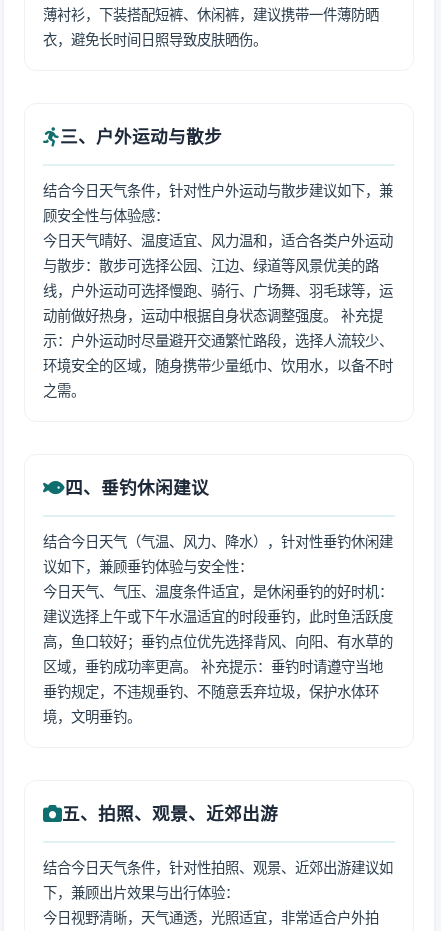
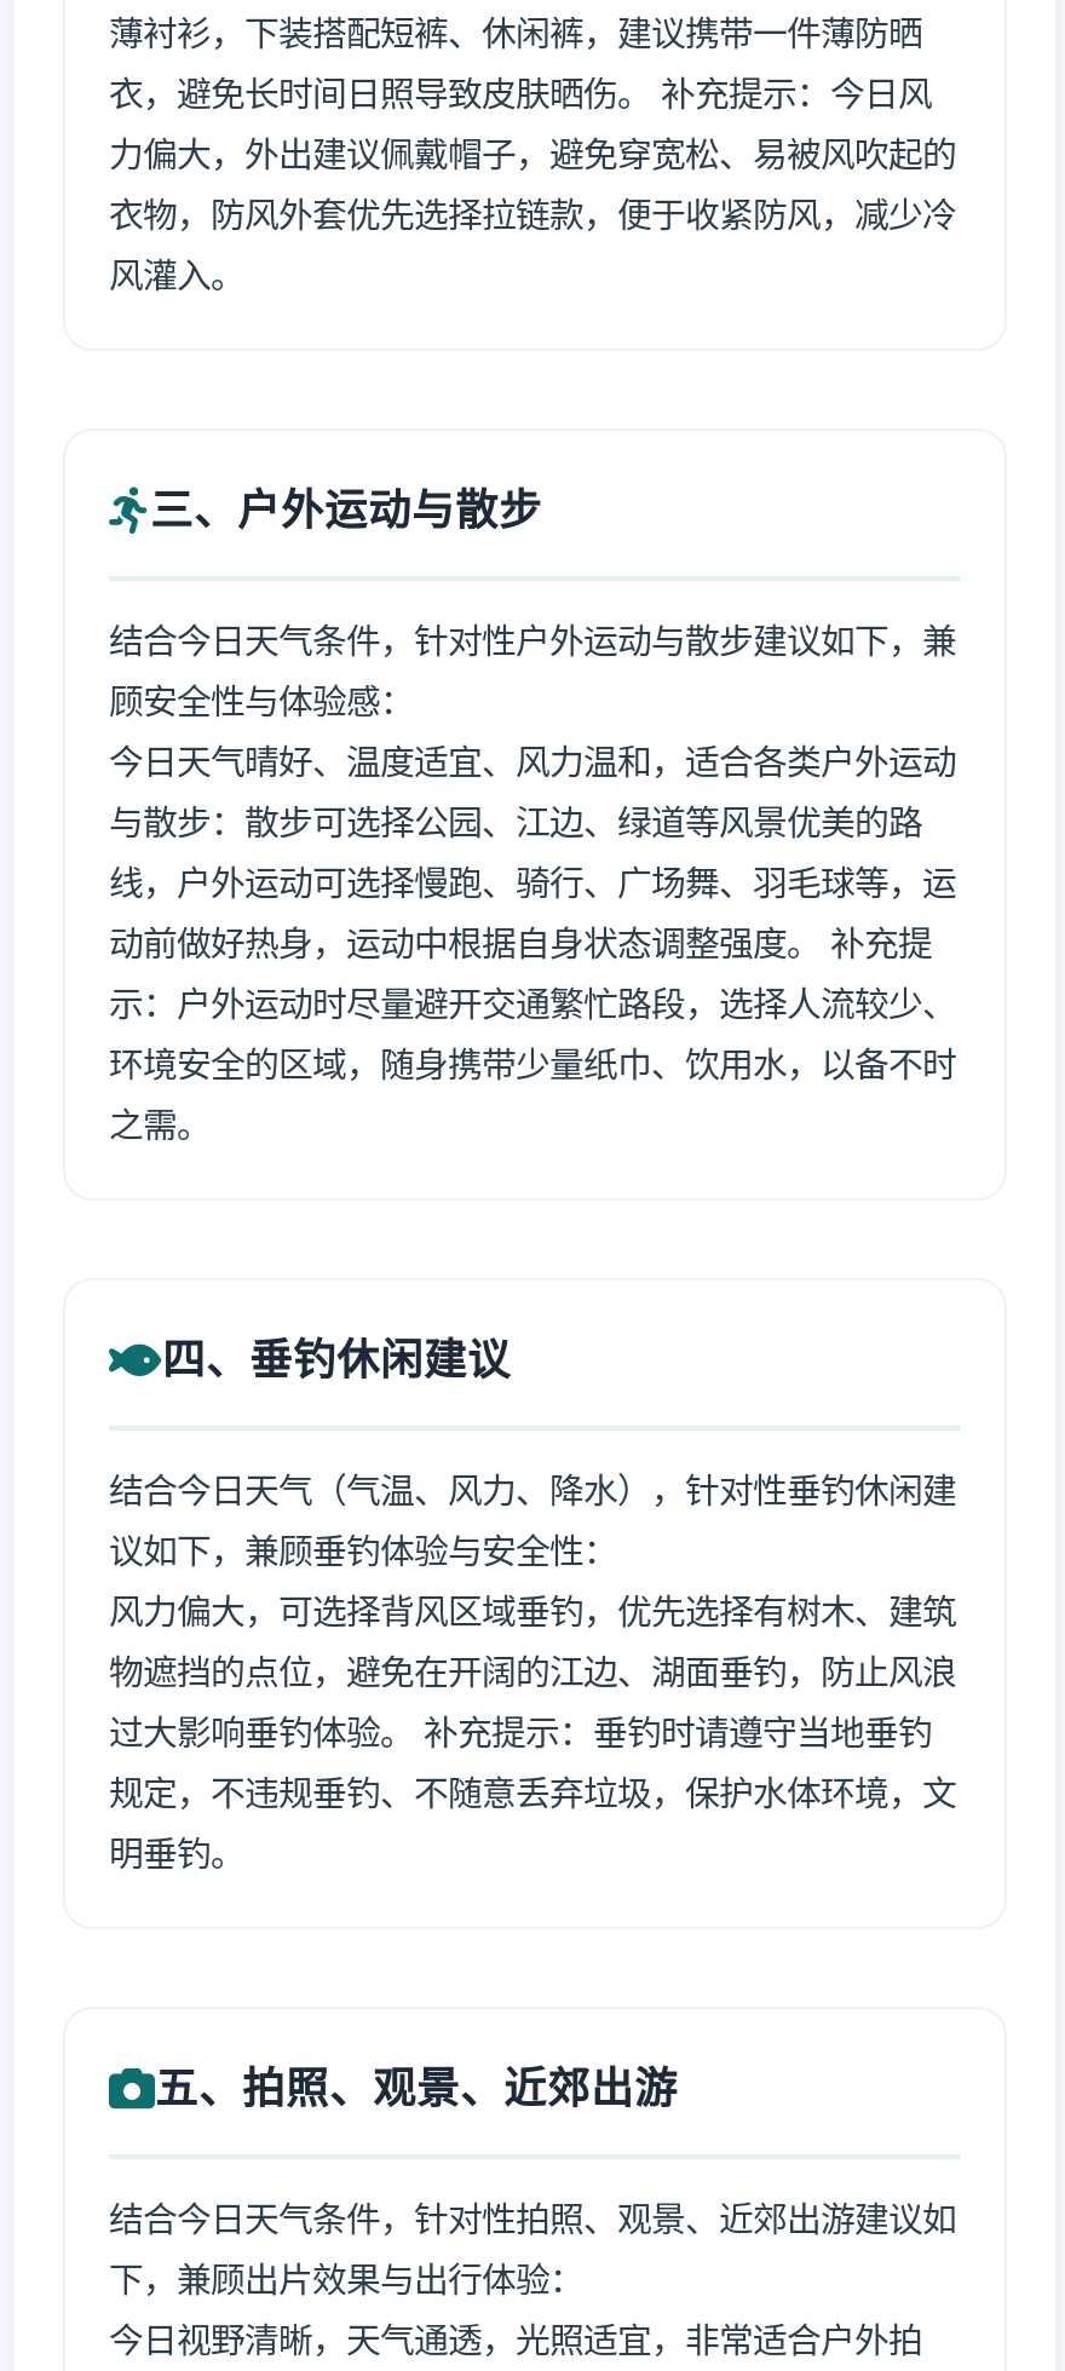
- 衣，避免长时间日照导致皮肤晒伤。
+ 衣，避免长时间日照导致皮肤晒伤。 补充提示：今日风
+ 力偏大，外出建议佩戴帽子，避免穿宽松、易被风吹起的
+ 衣物，防风外套优先选择拉链款，便于收紧防风，减少冷
+ 风灌入。

moved down: 三、户外运动与散步 | 结合今日天气条件，针对性户外运动与散步建议如下，兼 | 顾安全性与体验感： | ... | 结合今日天气（气温、风力、降水），针对性垂钓休闲建 | 议如下，兼顾垂钓体验与安全性：

- 今日天气、气压、温度条件适宜，是休闲垂钓的好时机：
- 建议选择上午或下午水温适宜的时段垂钓，此时鱼活跃度
- 高，鱼口较好；垂钓点位优先选择背风、向阳、有水草的
- 区域，垂钓成功率更高。 补充提示：垂钓时请遵守当地
- 垂钓规定，不违规垂钓、不随意丢弃垃圾，保护水体环
- 境，文明垂钓。
+ 风力偏大，可选择背风区域垂钓，优先选择有树木、建筑
+ 物遮挡的点位，避免在开阔的江边、湖面垂钓，防止风浪
+ 过大影响垂钓体验。 补充提示：垂钓时请遵守当地垂钓
+ 规定，不违规垂钓、不随意丢弃垃圾，保护水体环境，文
+ 明垂钓。
